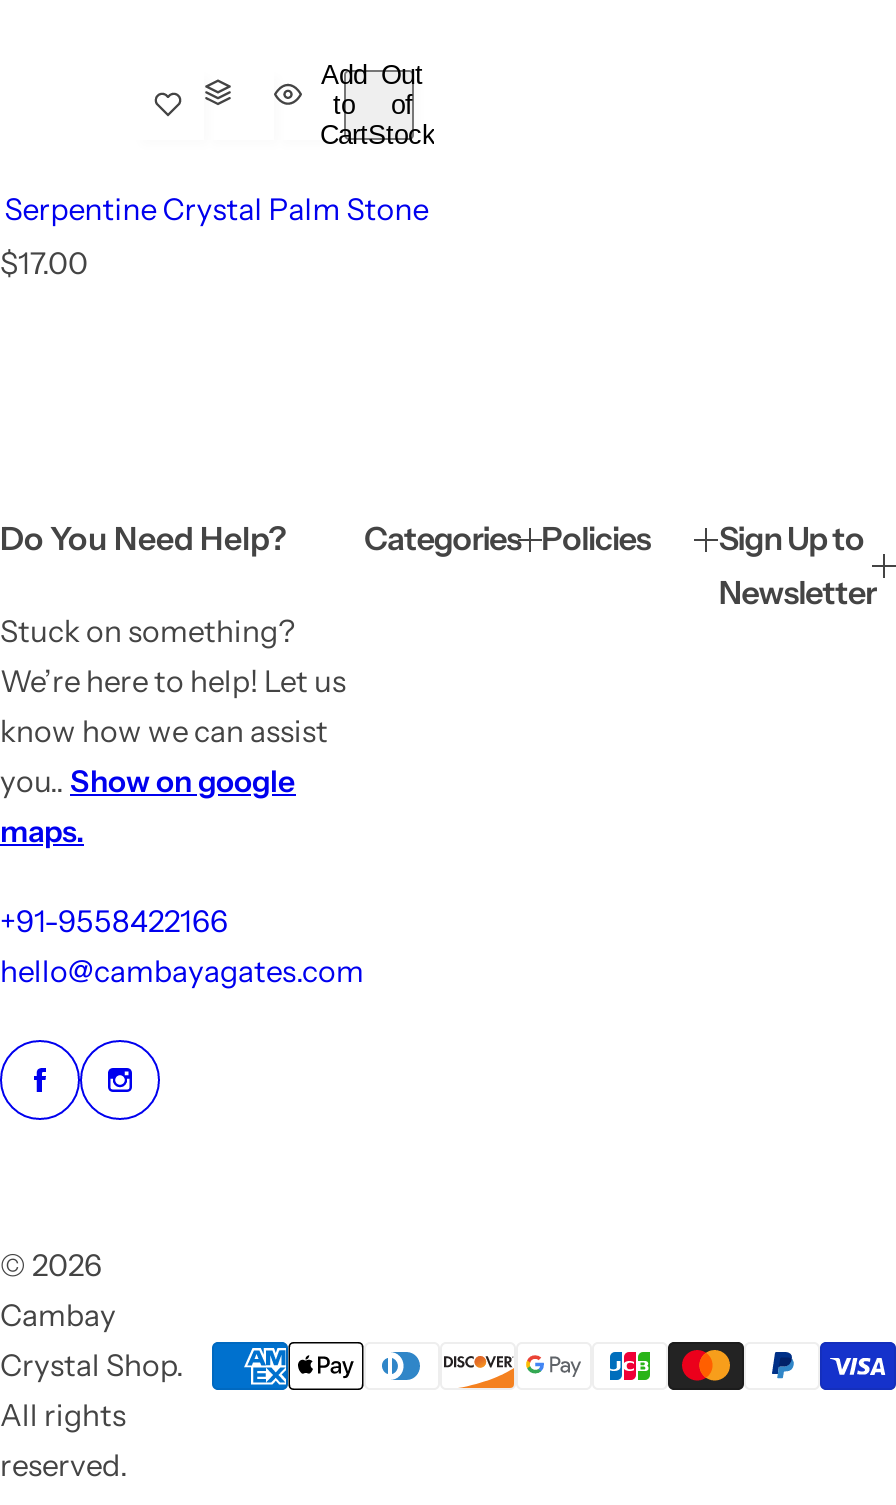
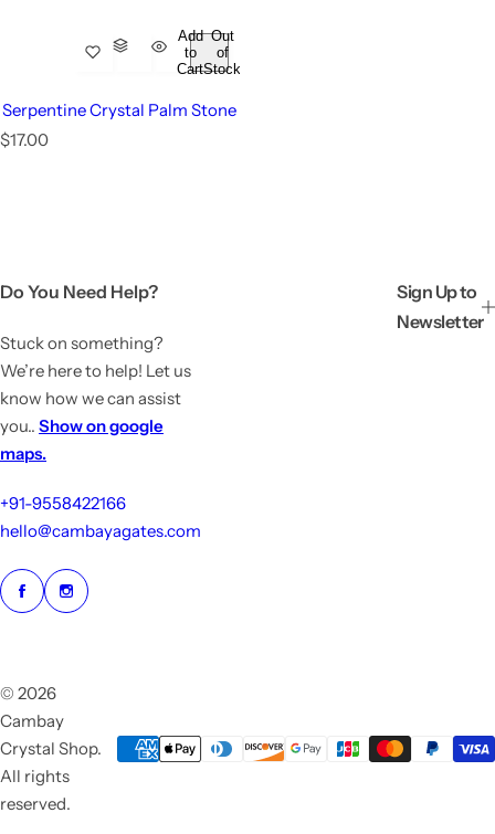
- Categories Policies
